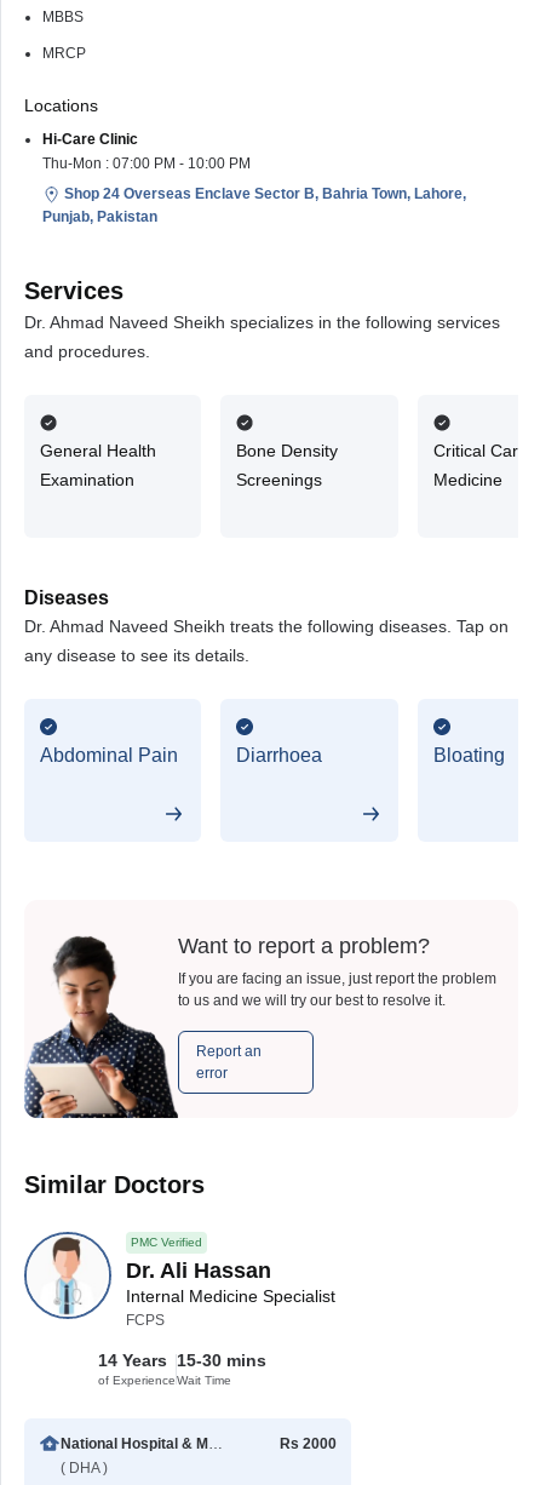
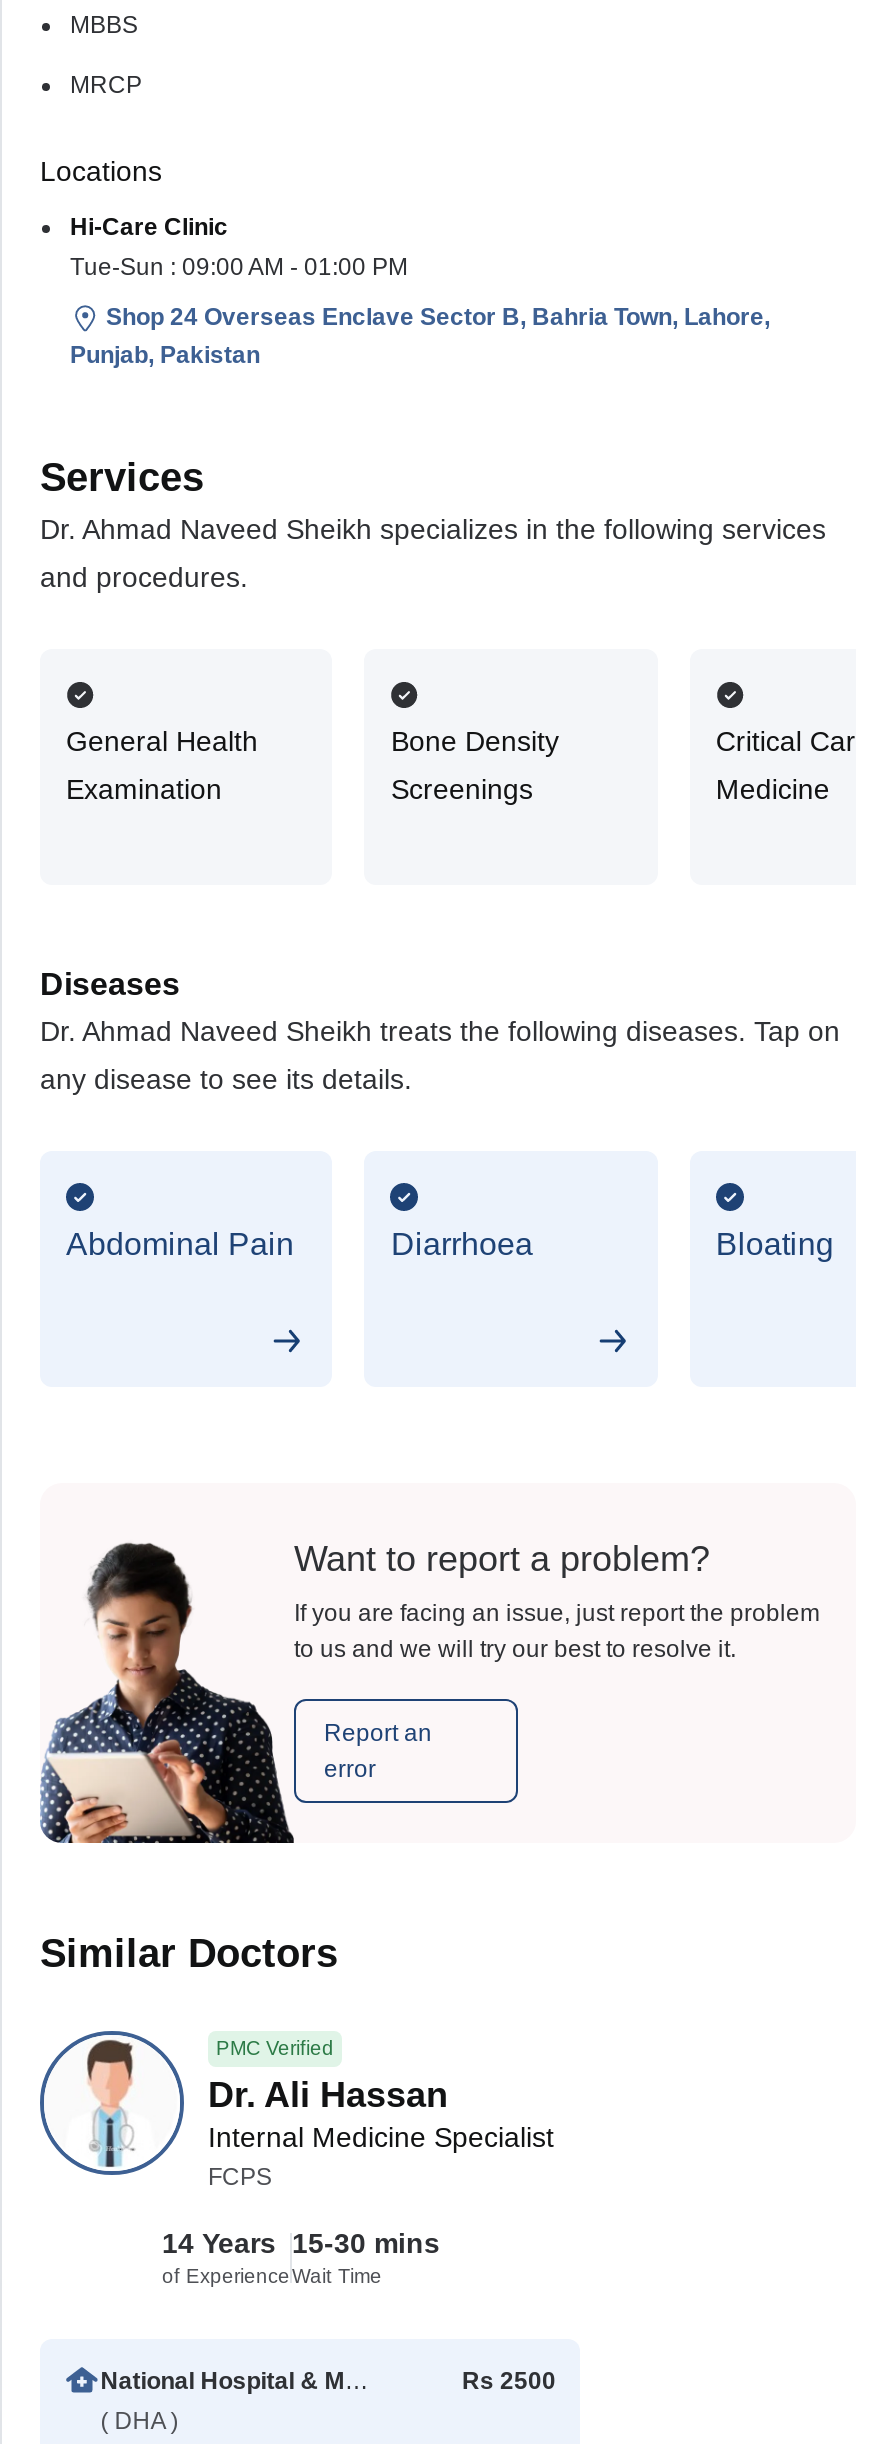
- Thu-Mon : 07:00 PM - 10:00 PM
+ Tue-Sun : 09:00 AM - 01:00 PM

- Rs 2000
+ Rs 2500
